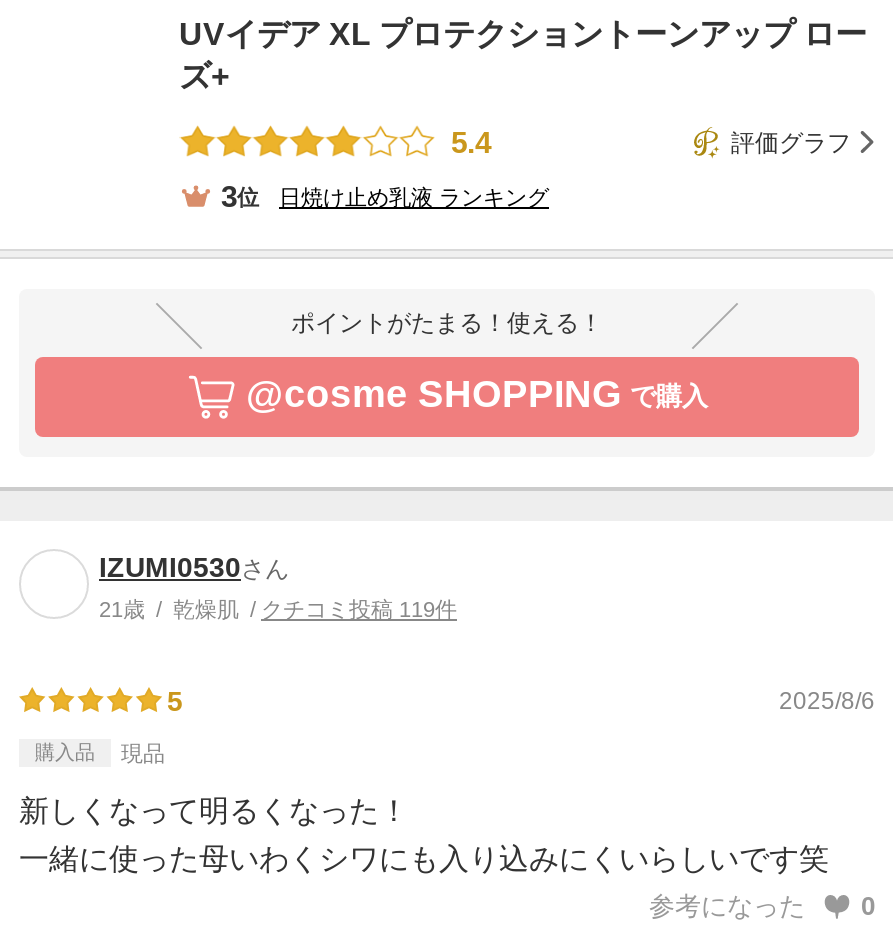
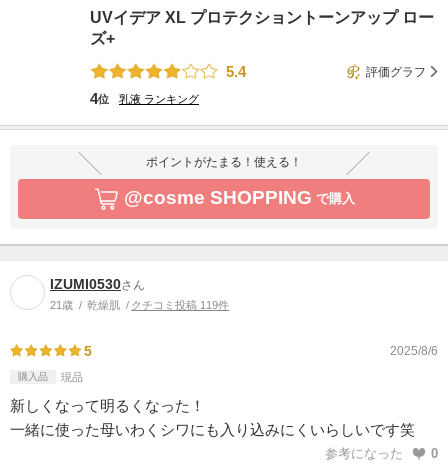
- 3位
- 日焼け止め乳液ランキング
+ 4位
+ 乳液ランキング
